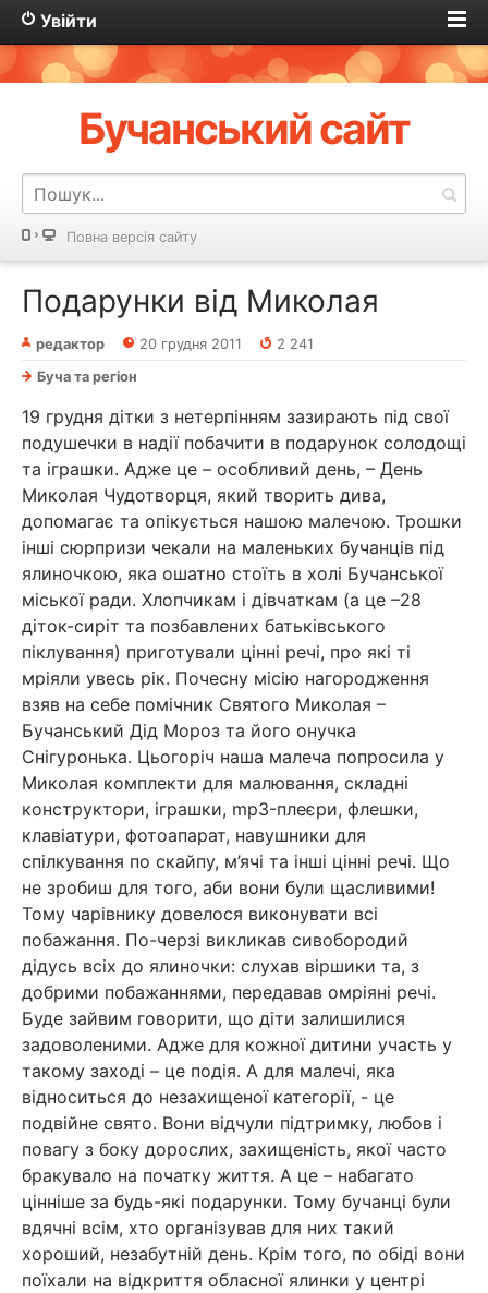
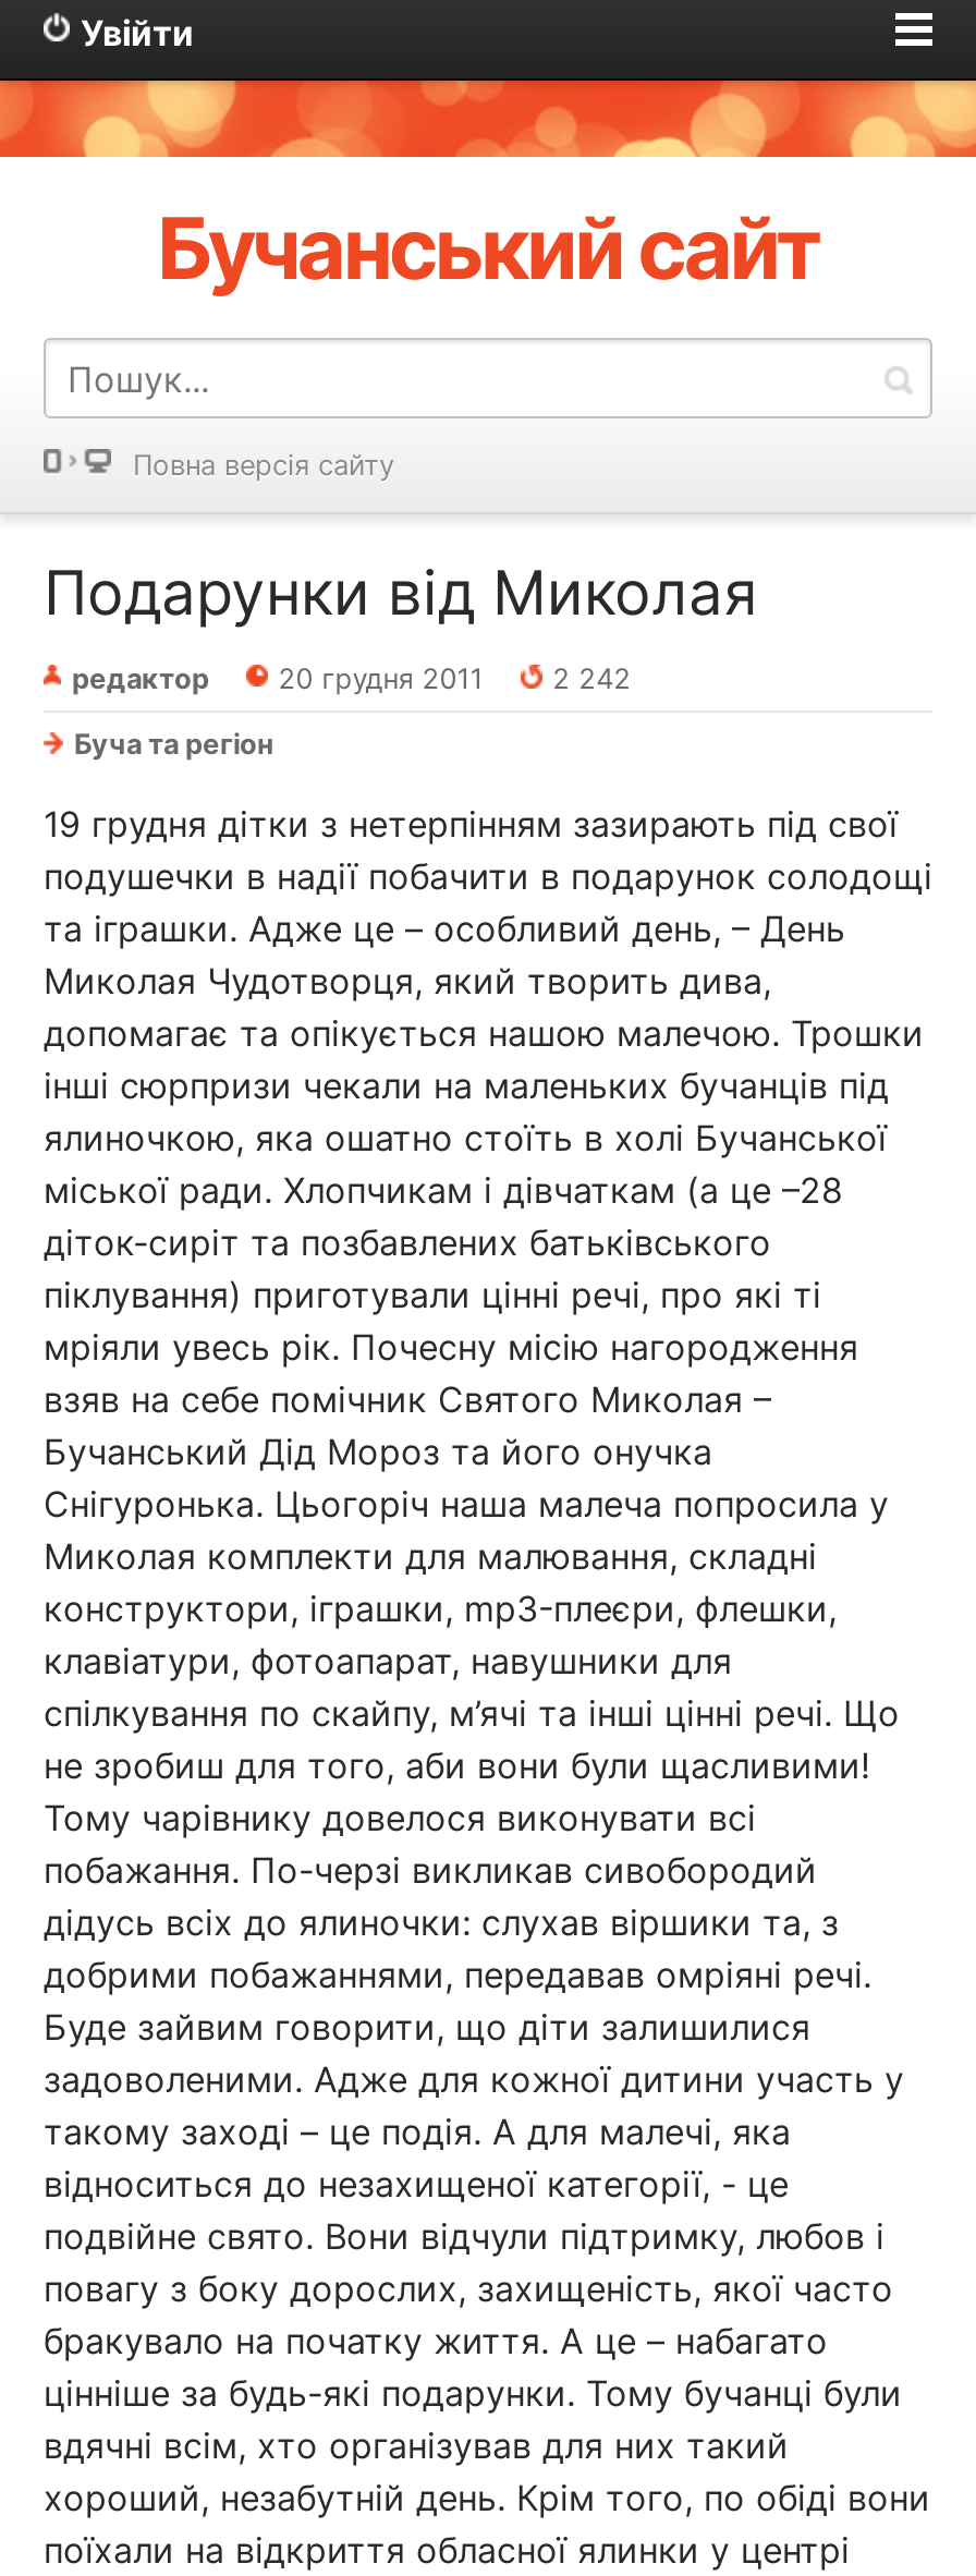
- 2 241
+ 2 242
